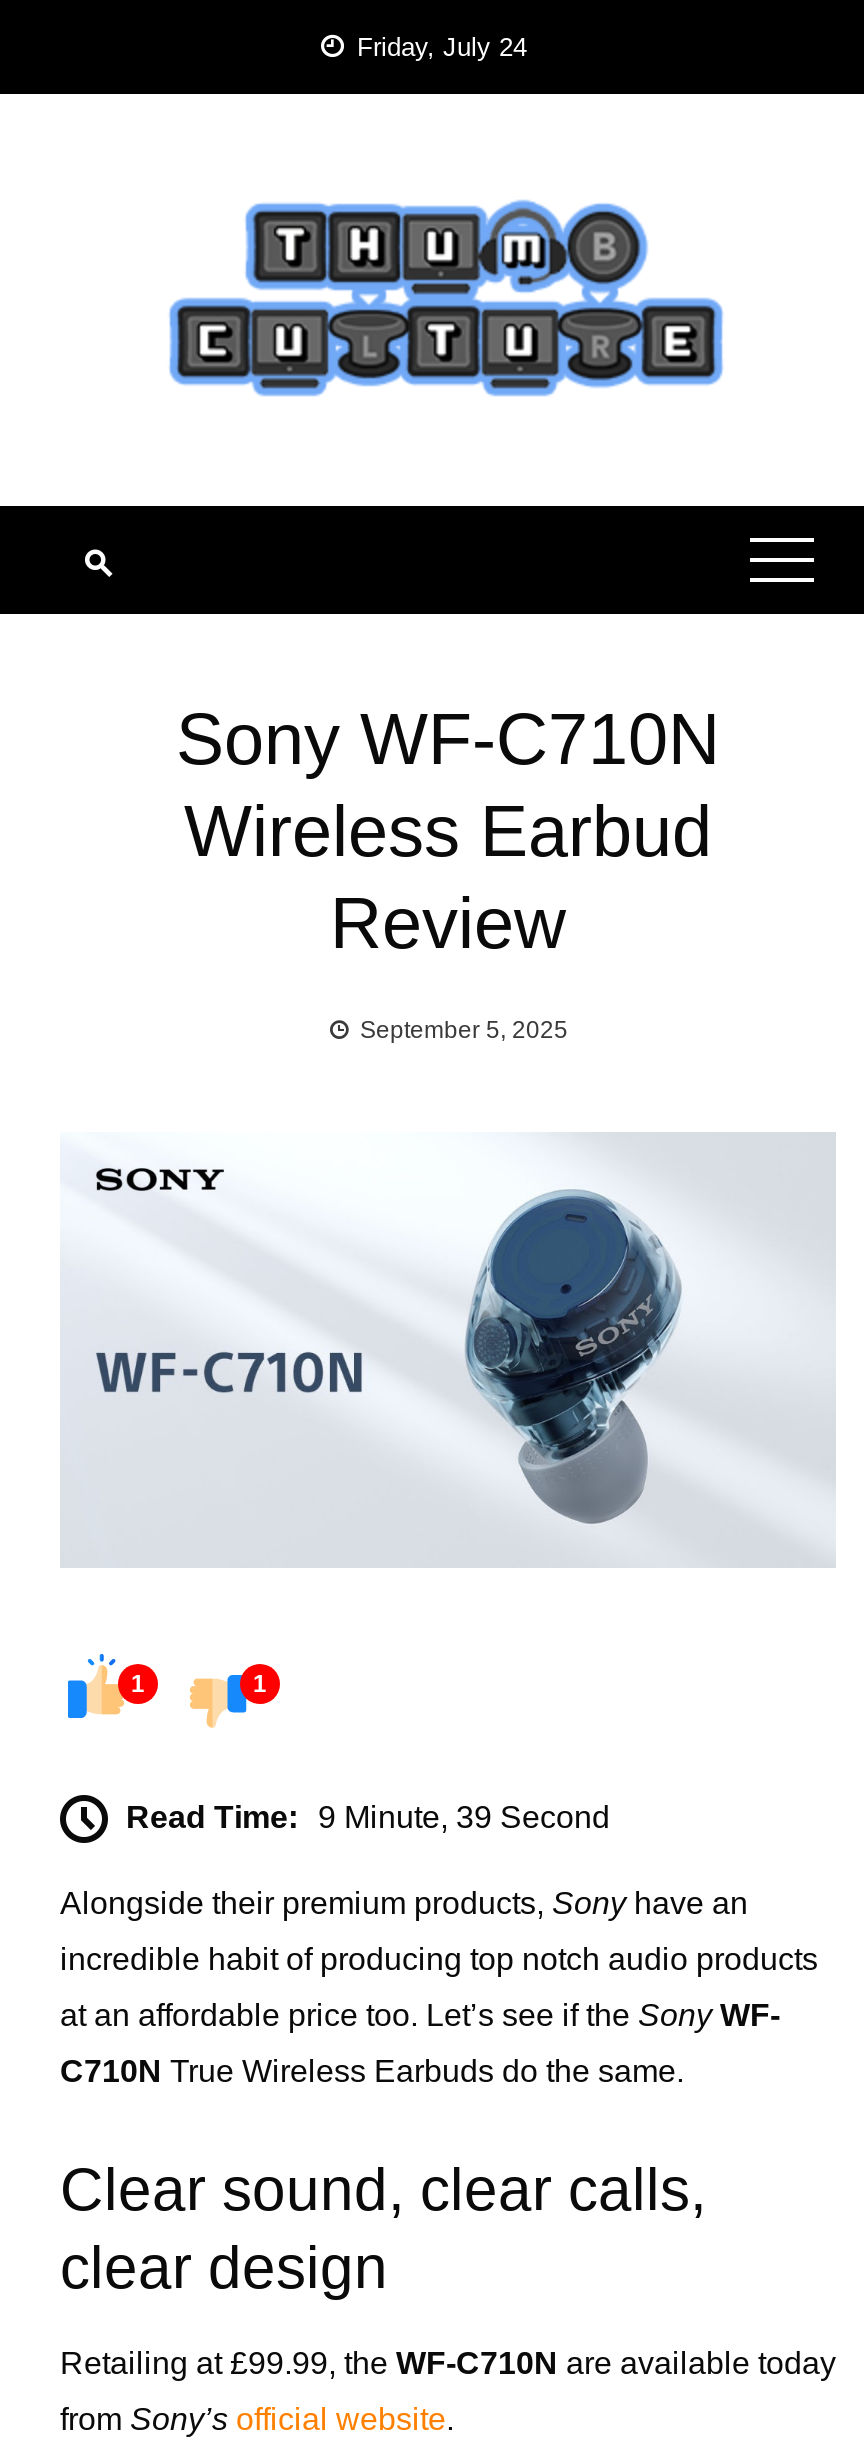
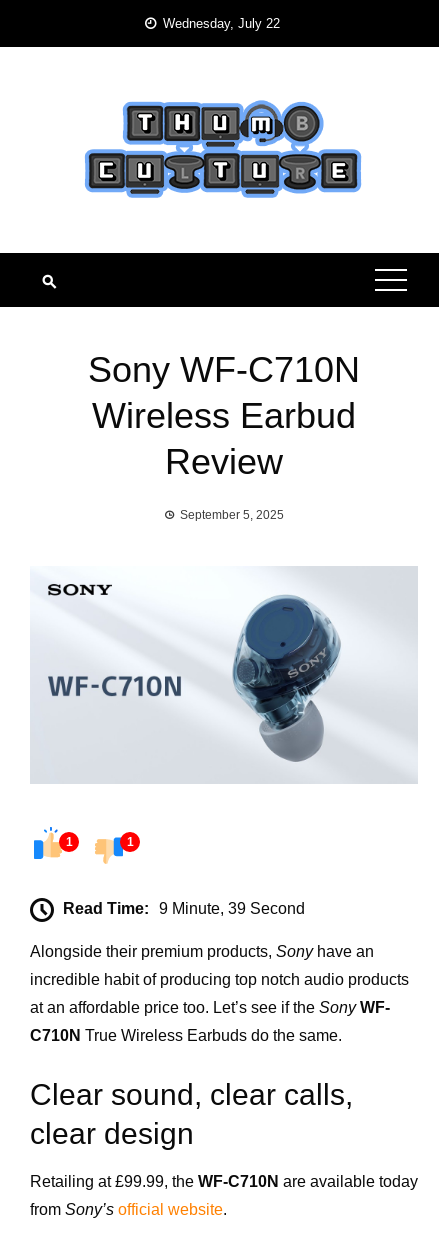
- Friday, July 24
+ Wednesday, July 22
